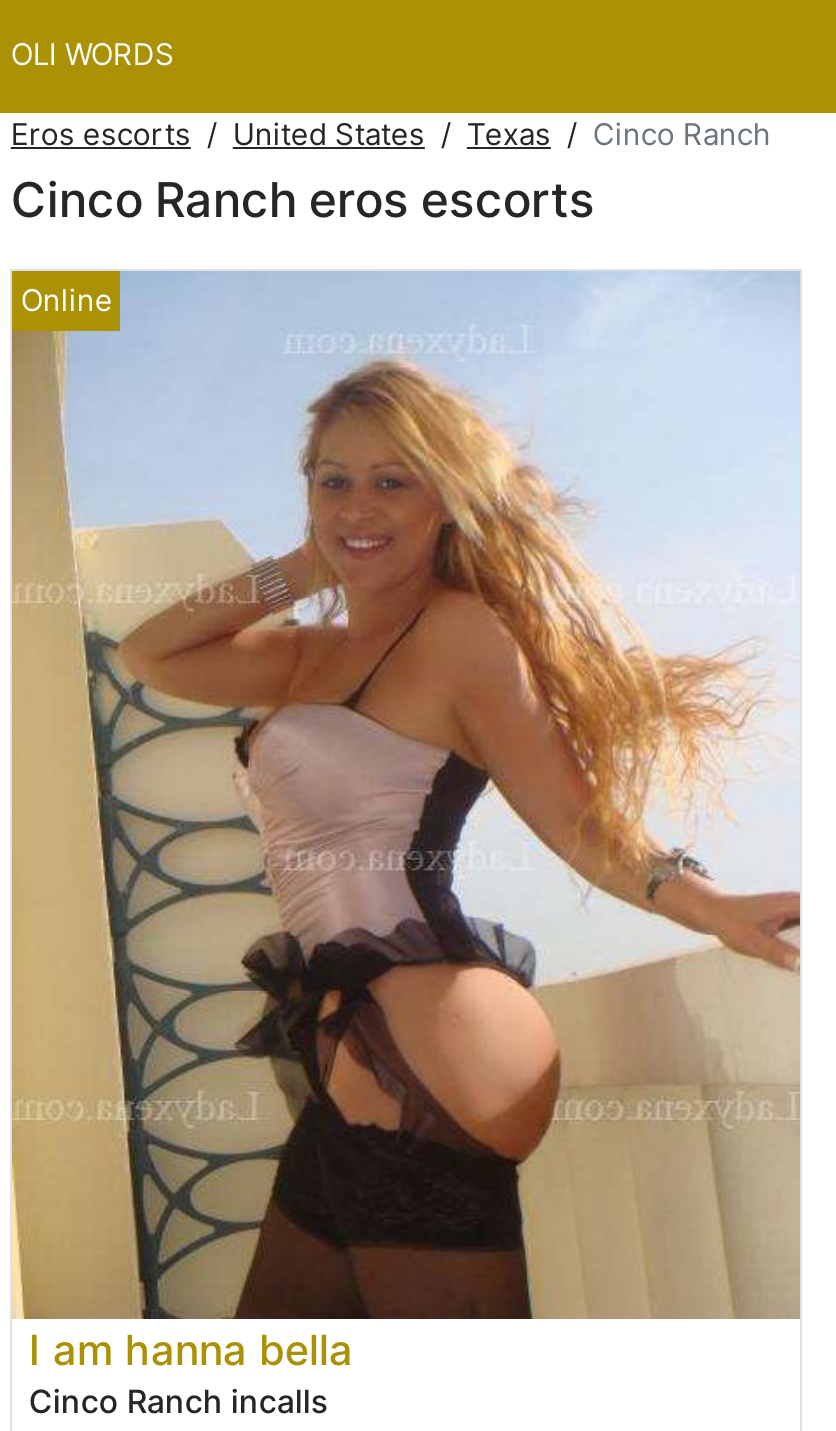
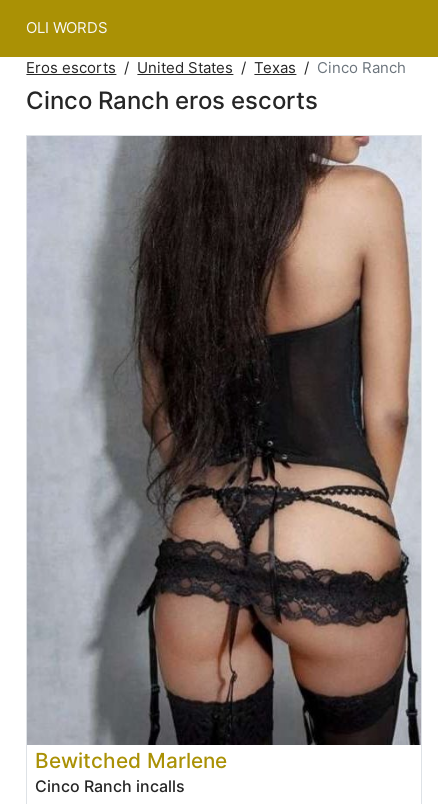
- [image]
- I am hanna bella
+ [image]
+ Bewitched Marlene
